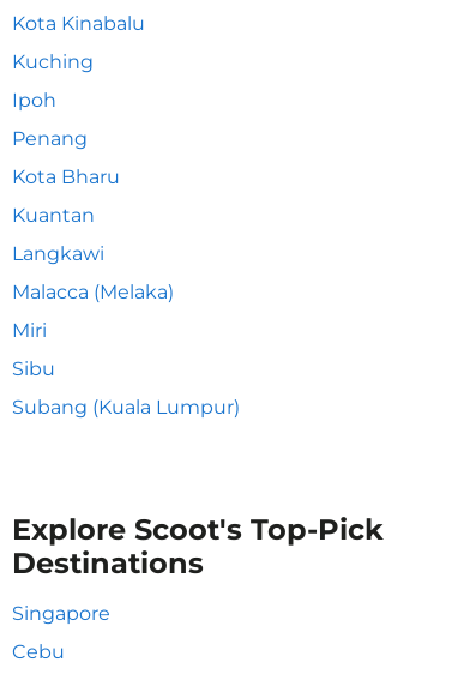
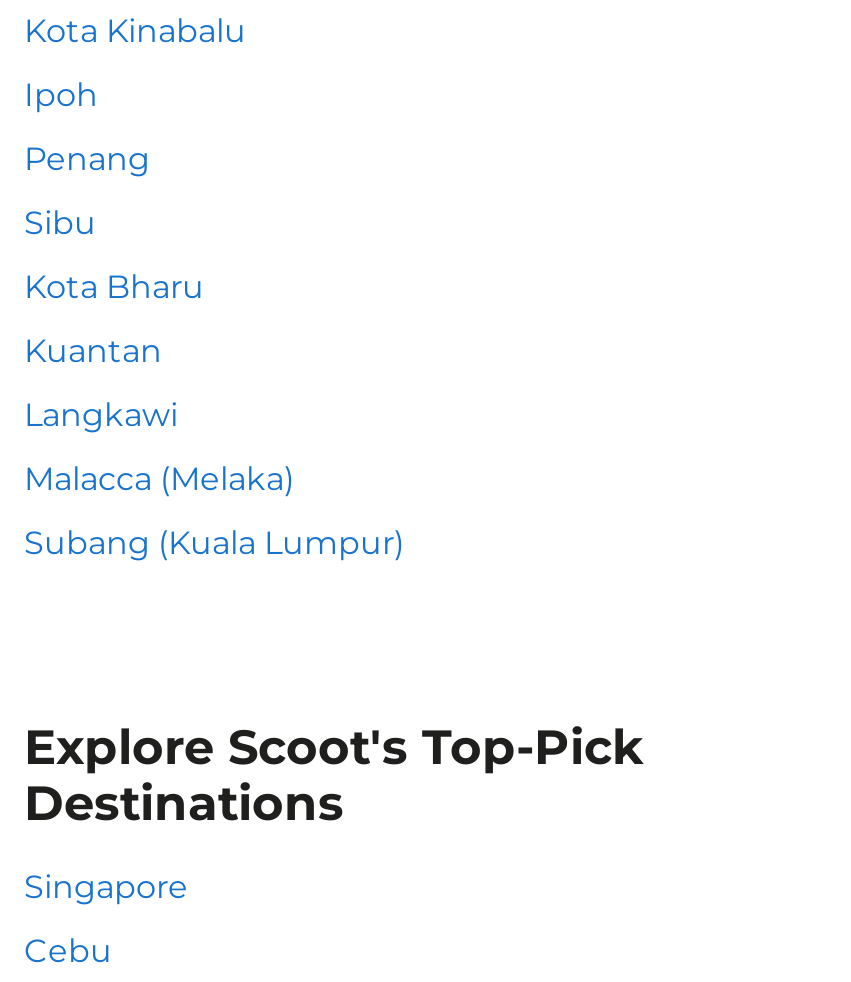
- Kuching

+ Sibu

- Miri
- Sibu
